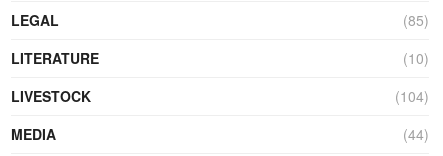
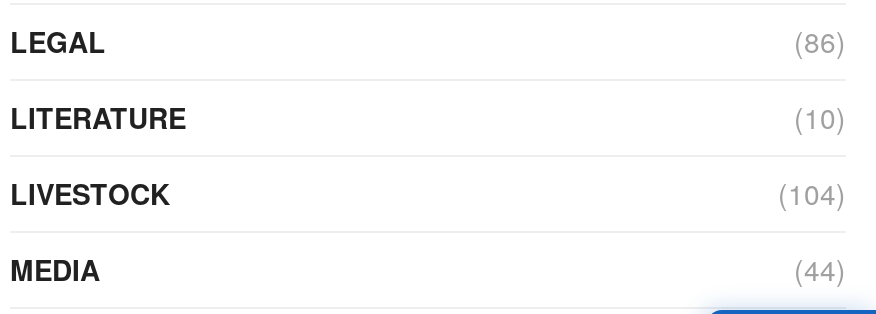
- (85)
+ (86)
